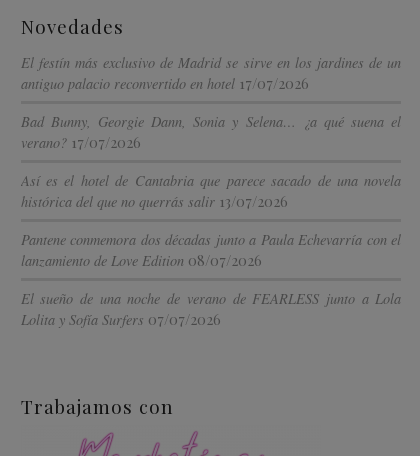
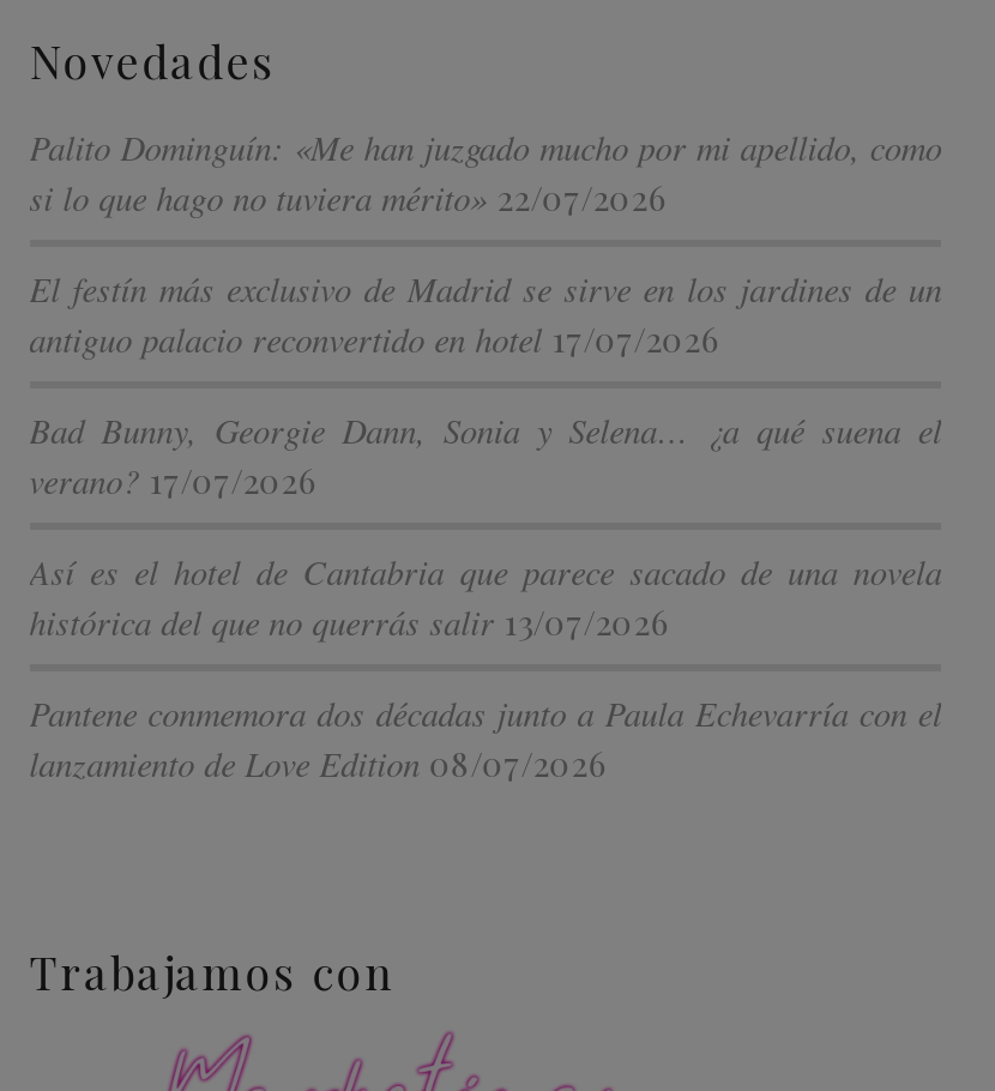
+ Palito Dominguín: «Me han juzgado mucho por mi apellido, como
+ si lo que hago no tuviera mérito» 22/07/2026

moved down: El festín más exclusivo de Madrid se sirve en los jardines de un | antiguo palacio reconvertido en hotel 17/07/2026 | Bad Bunny, Georgie Dann, Sonia y Selena… ¿a qué suena el | verano? 17/07/2026 | Así es el hotel de Cantabria que parece sacado de una novela | histórica del que no querrás salir 13/07/2026 | Pantene conmemora dos décadas junto a Paula Echevarría con el | lanzamiento de Love Edition 08/07/2026

- El sueño de una noche de verano de FEARLESS junto a Lola
- Lolita y Sofía Surfers 07/07/2026
